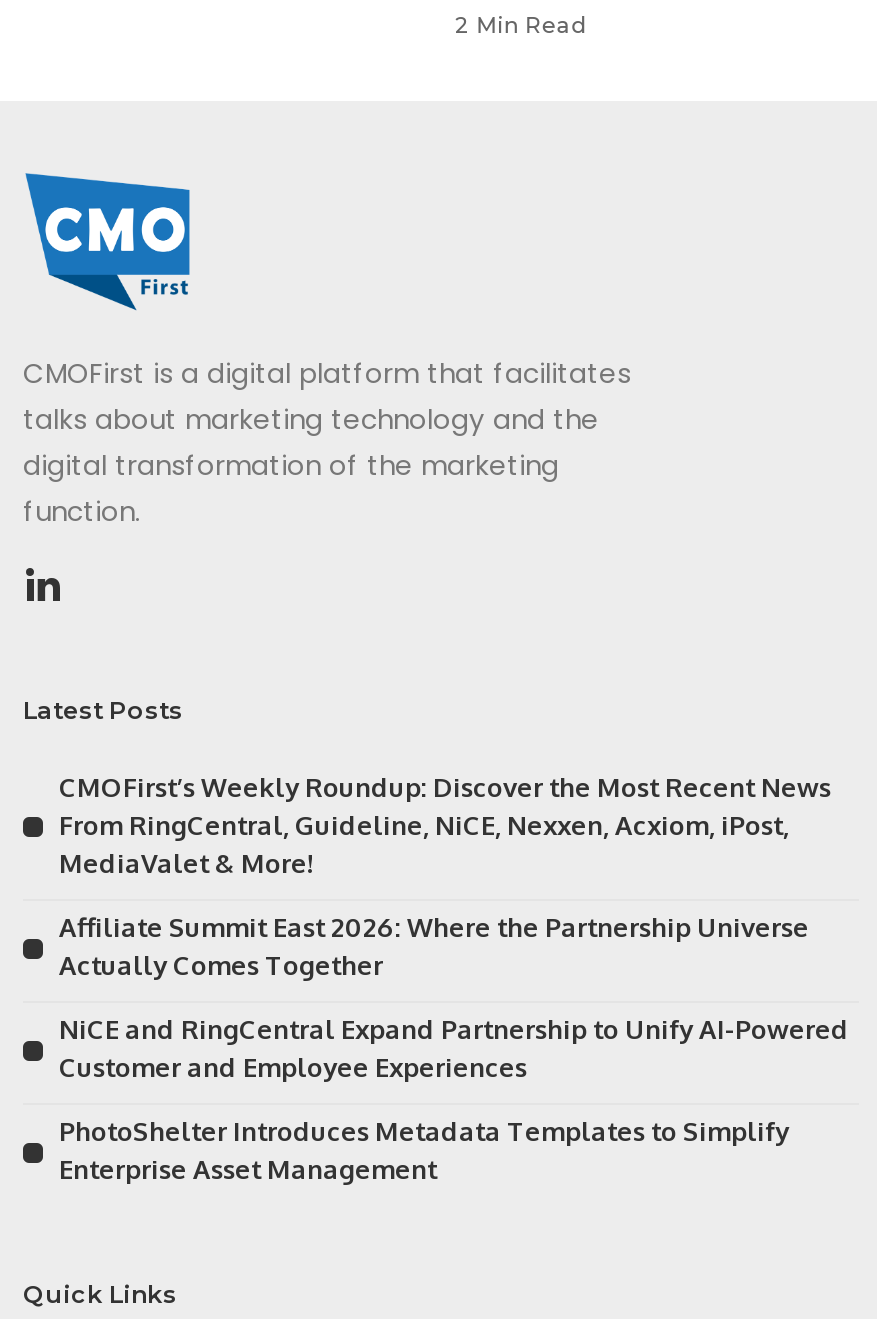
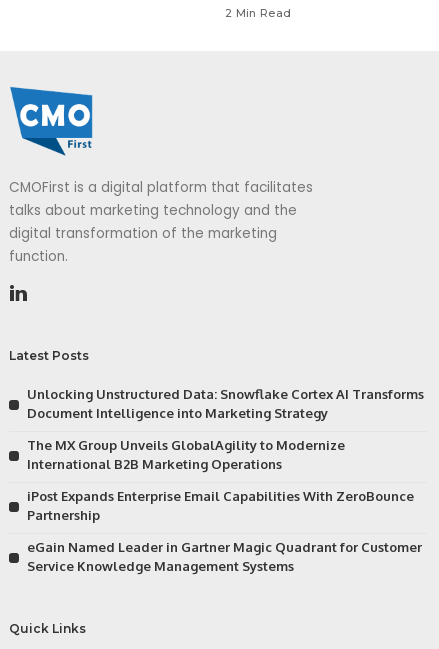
- CMOFirst’s Weekly Roundup: Discover the Most Recent News
- From RingCentral, Guideline, NiCE, Nexxen, Acxiom, iPost,
- MediaValet & More!
+ Unlocking Unstructured Data: Snowflake Cortex AI Transforms
+ Document Intelligence into Marketing Strategy

- Affiliate Summit East 2026: Where the Partnership Universe
- Actually Comes Together
+ The MX Group Unveils GlobalAgility to Modernize
+ International B2B Marketing Operations

- NiCE and RingCentral Expand Partnership to Unify AI-Powered
- Customer and Employee Experiences
+ iPost Expands Enterprise Email Capabilities With ZeroBounce
+ Partnership

- PhotoShelter Introduces Metadata Templates to Simplify
- Enterprise Asset Management
+ eGain Named Leader in Gartner Magic Quadrant for Customer
+ Service Knowledge Management Systems
